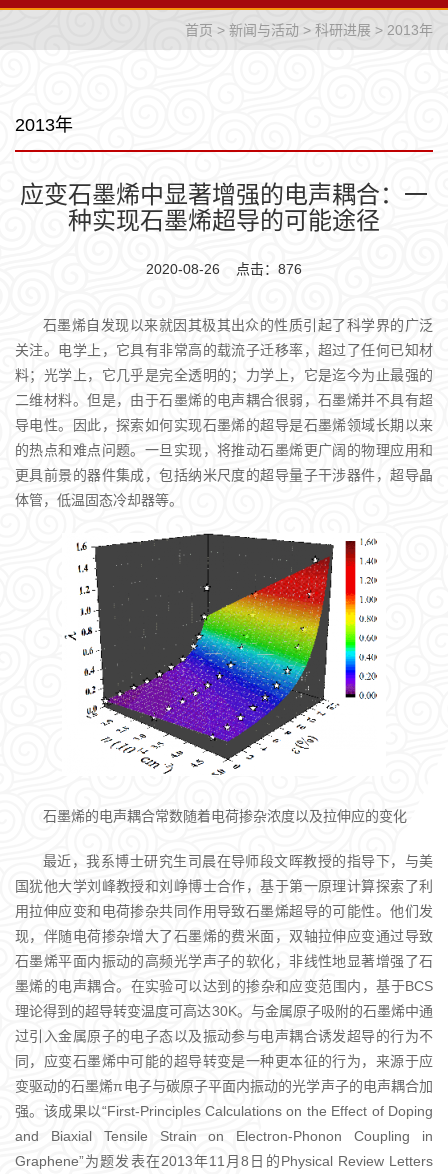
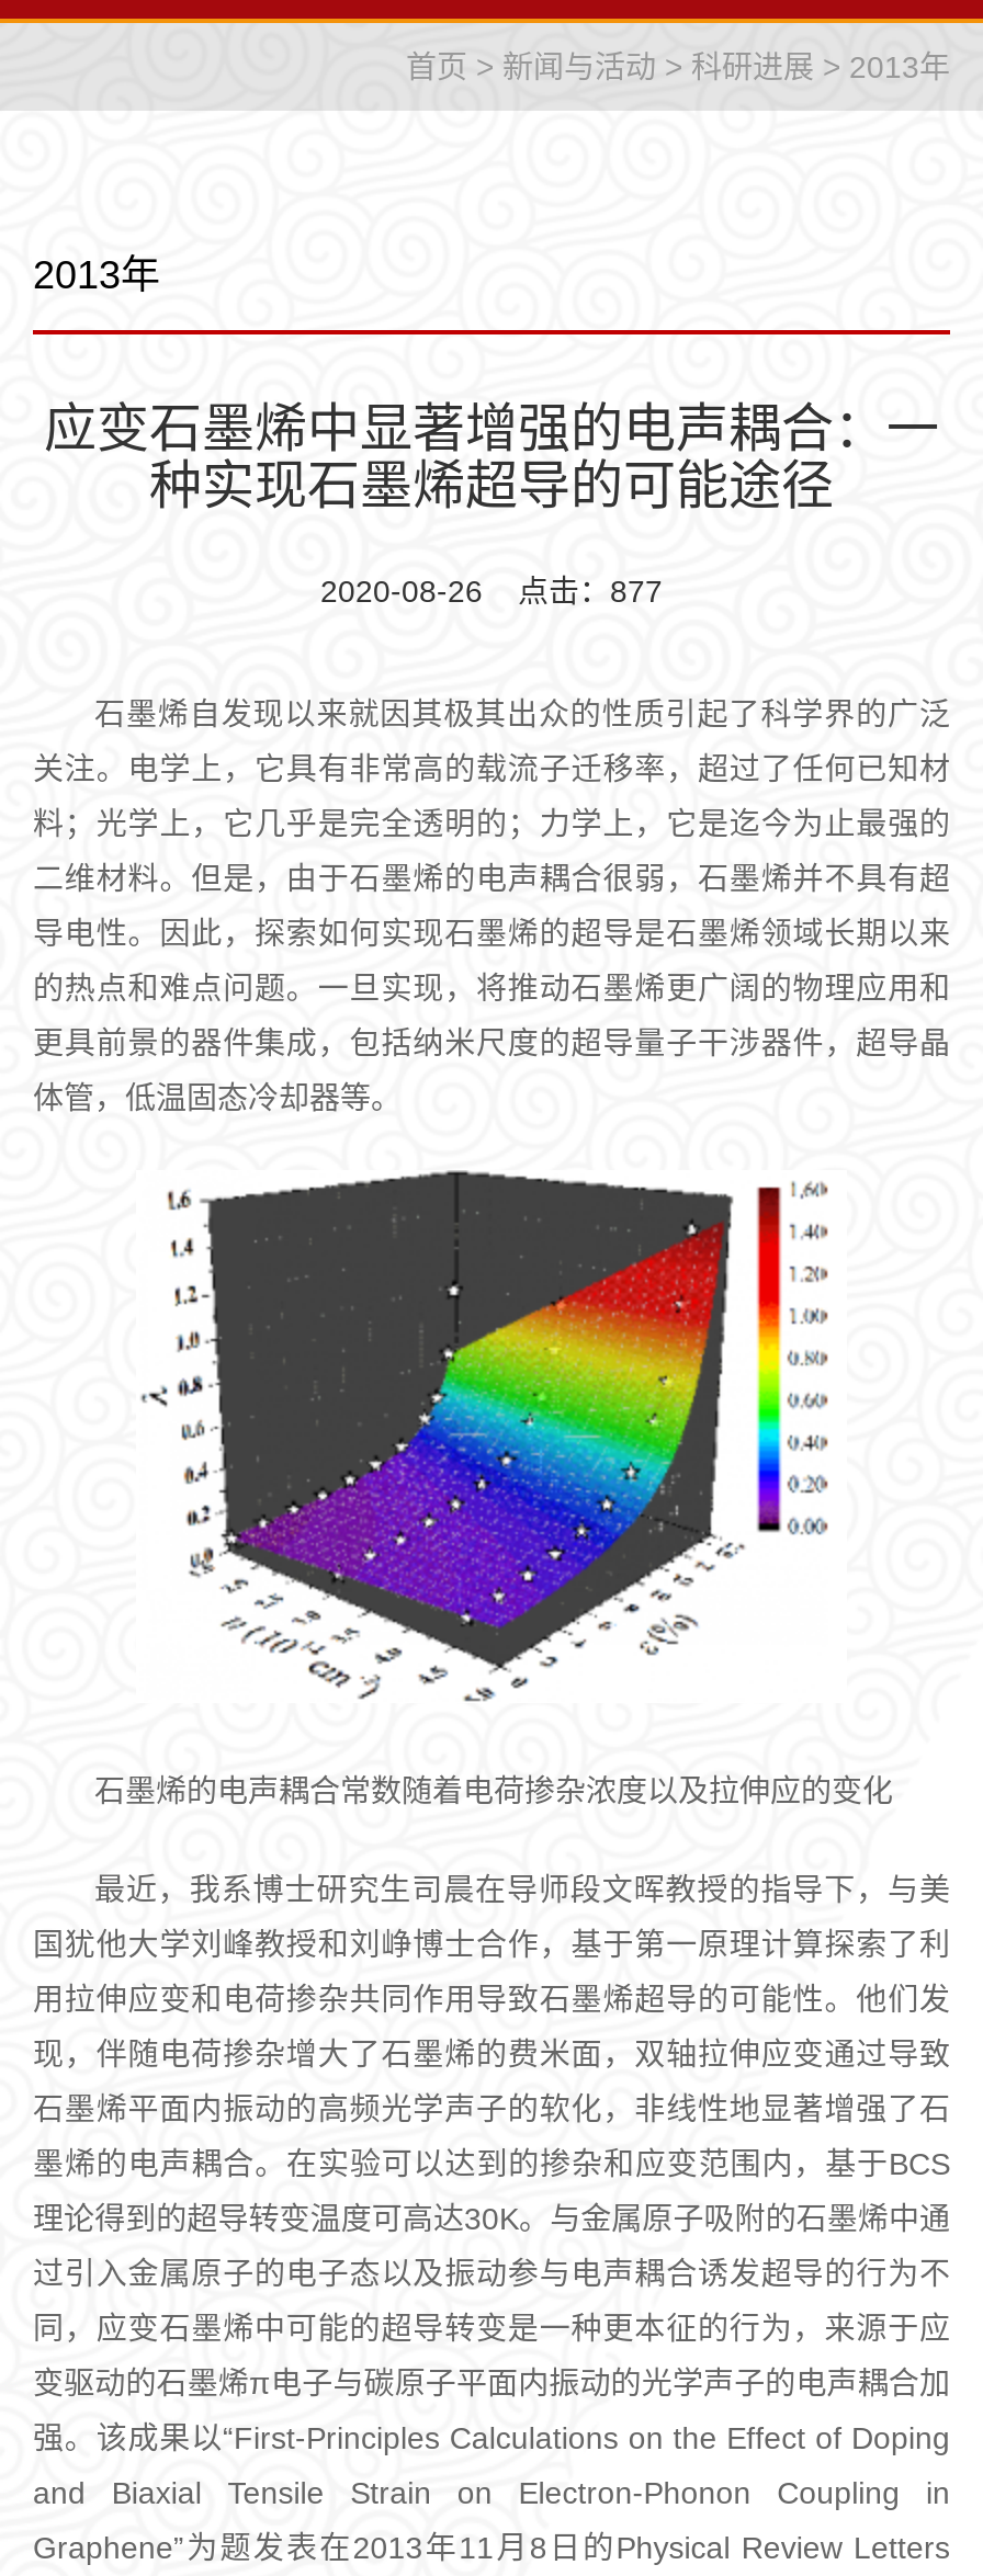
- 2020-08-26 点击：876
+ 2020-08-26 点击：877
